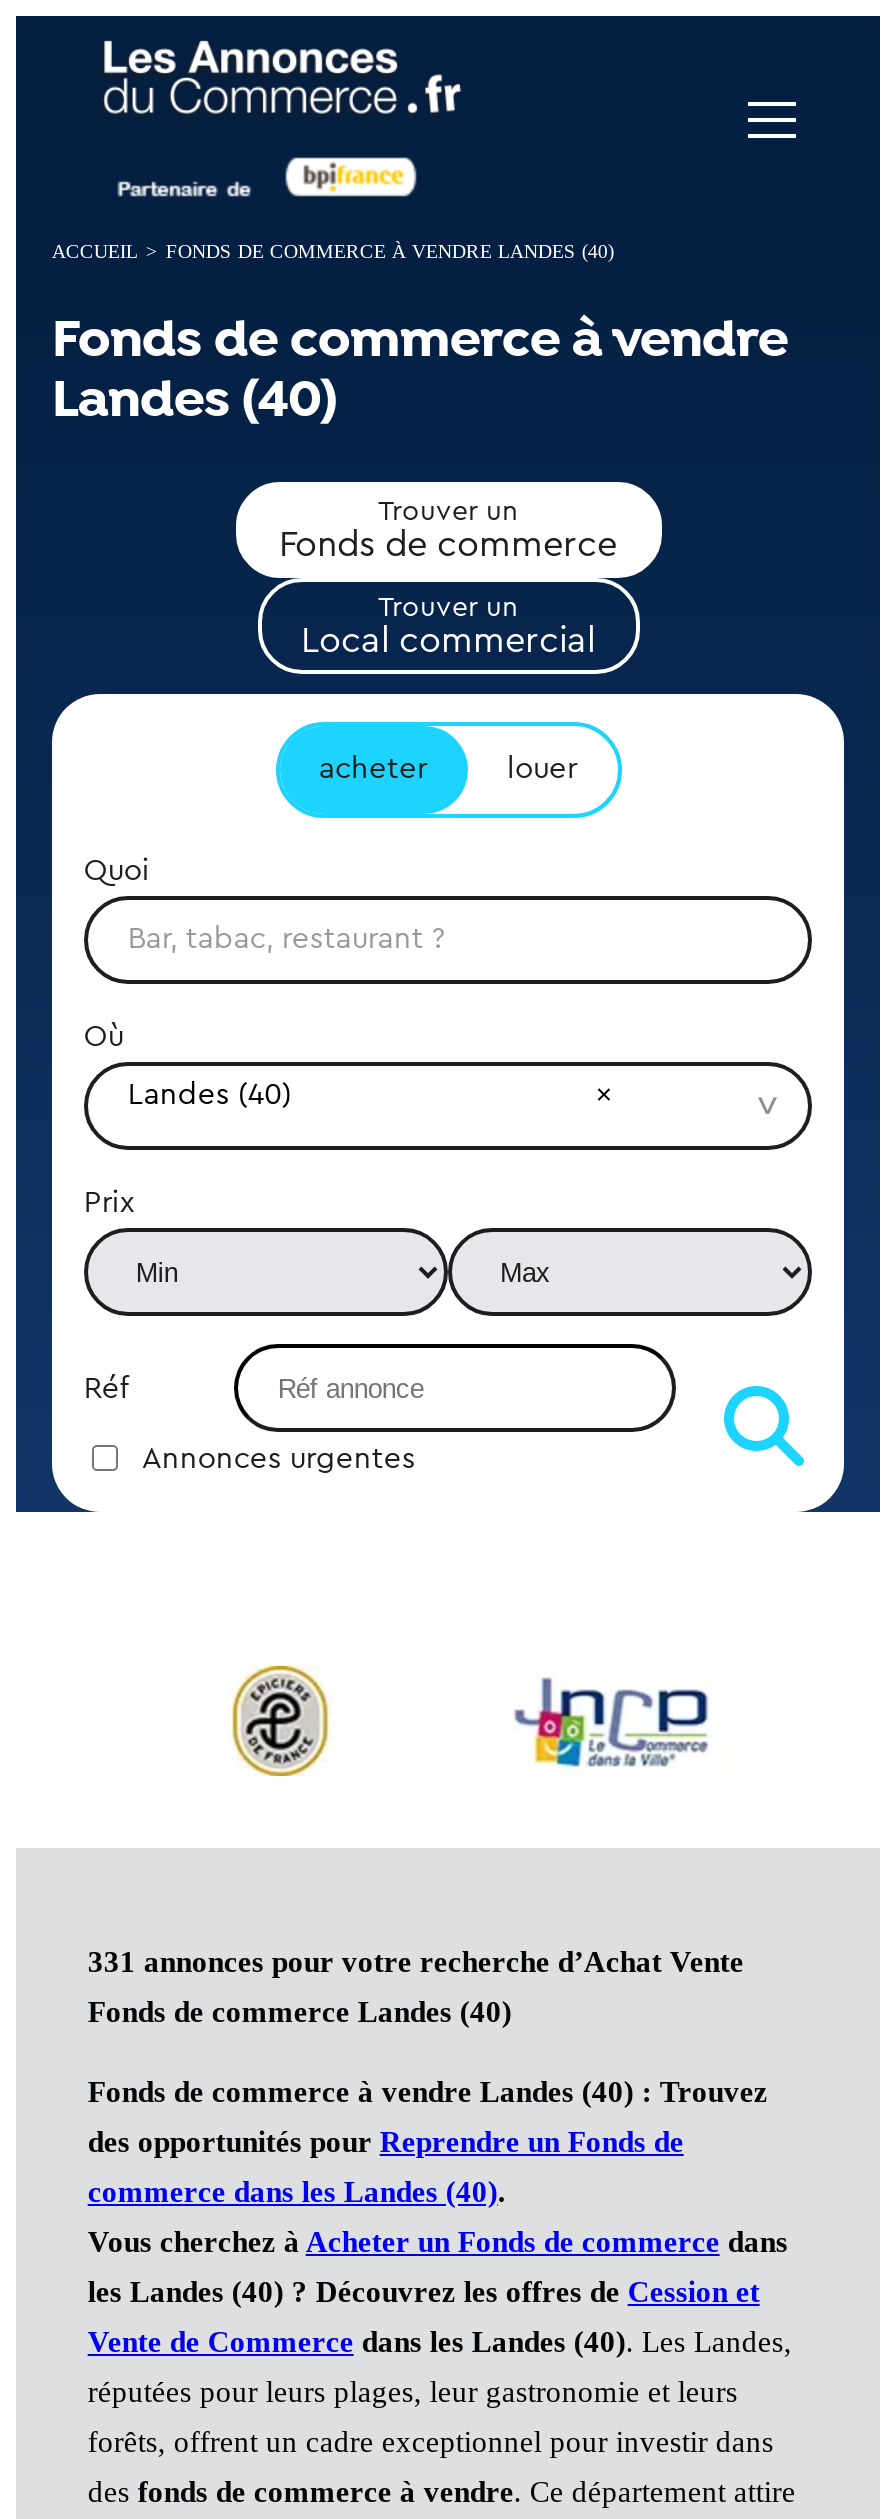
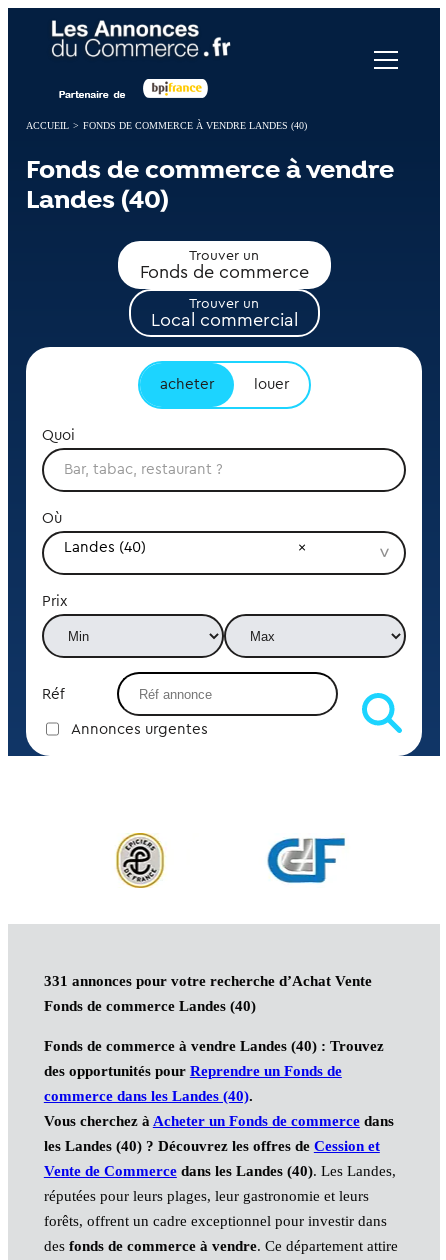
- [image]
+ [image]
